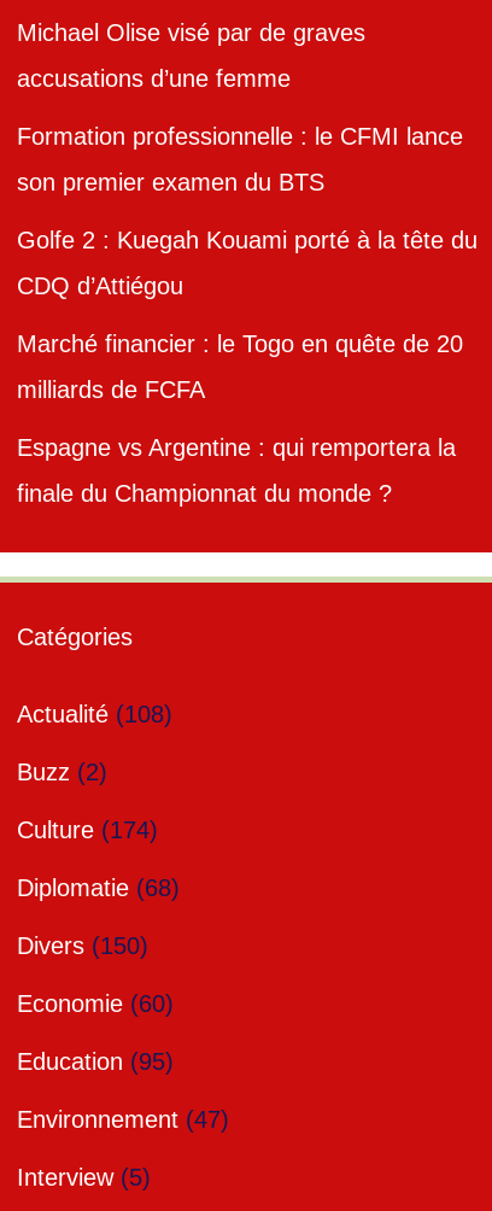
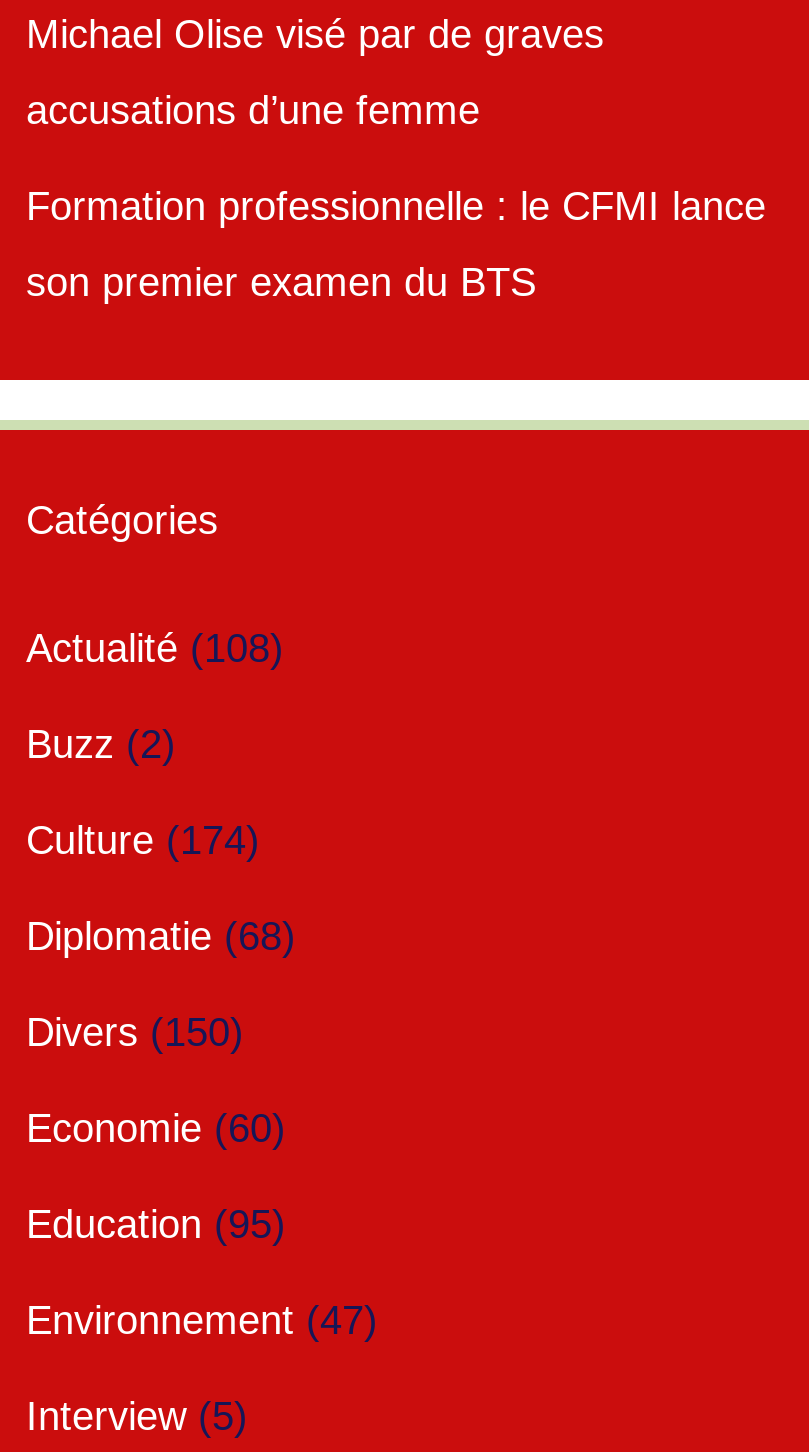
- Golfe 2 : Kuegah Kouami porté à la tête du
- CDQ d’Attiégou
- Marché financier : le Togo en quête de 20
- milliards de FCFA
- Espagne vs Argentine : qui remportera la
- finale du Championnat du monde ?
